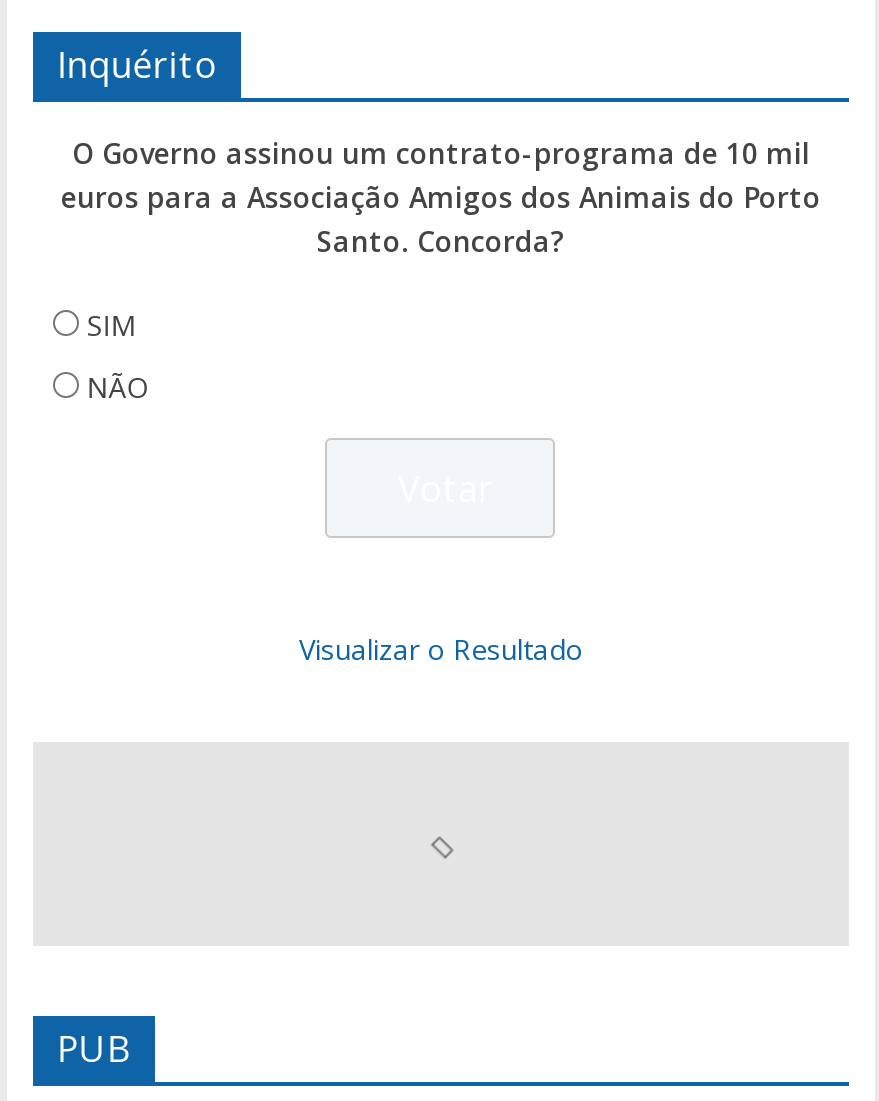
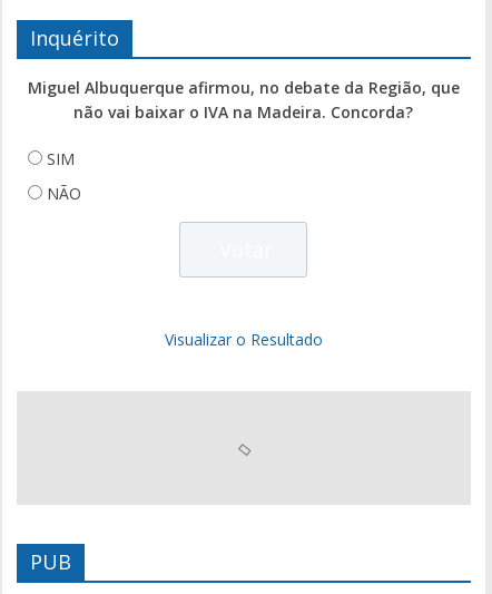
- O Governo assinou um contrato-programa de 10 mil
- euros para a Associação Amigos dos Animais do Porto
- Santo. Concorda?
+ Miguel Albuquerque afirmou, no debate da Região, que
+ não vai baixar o IVA na Madeira. Concorda?
